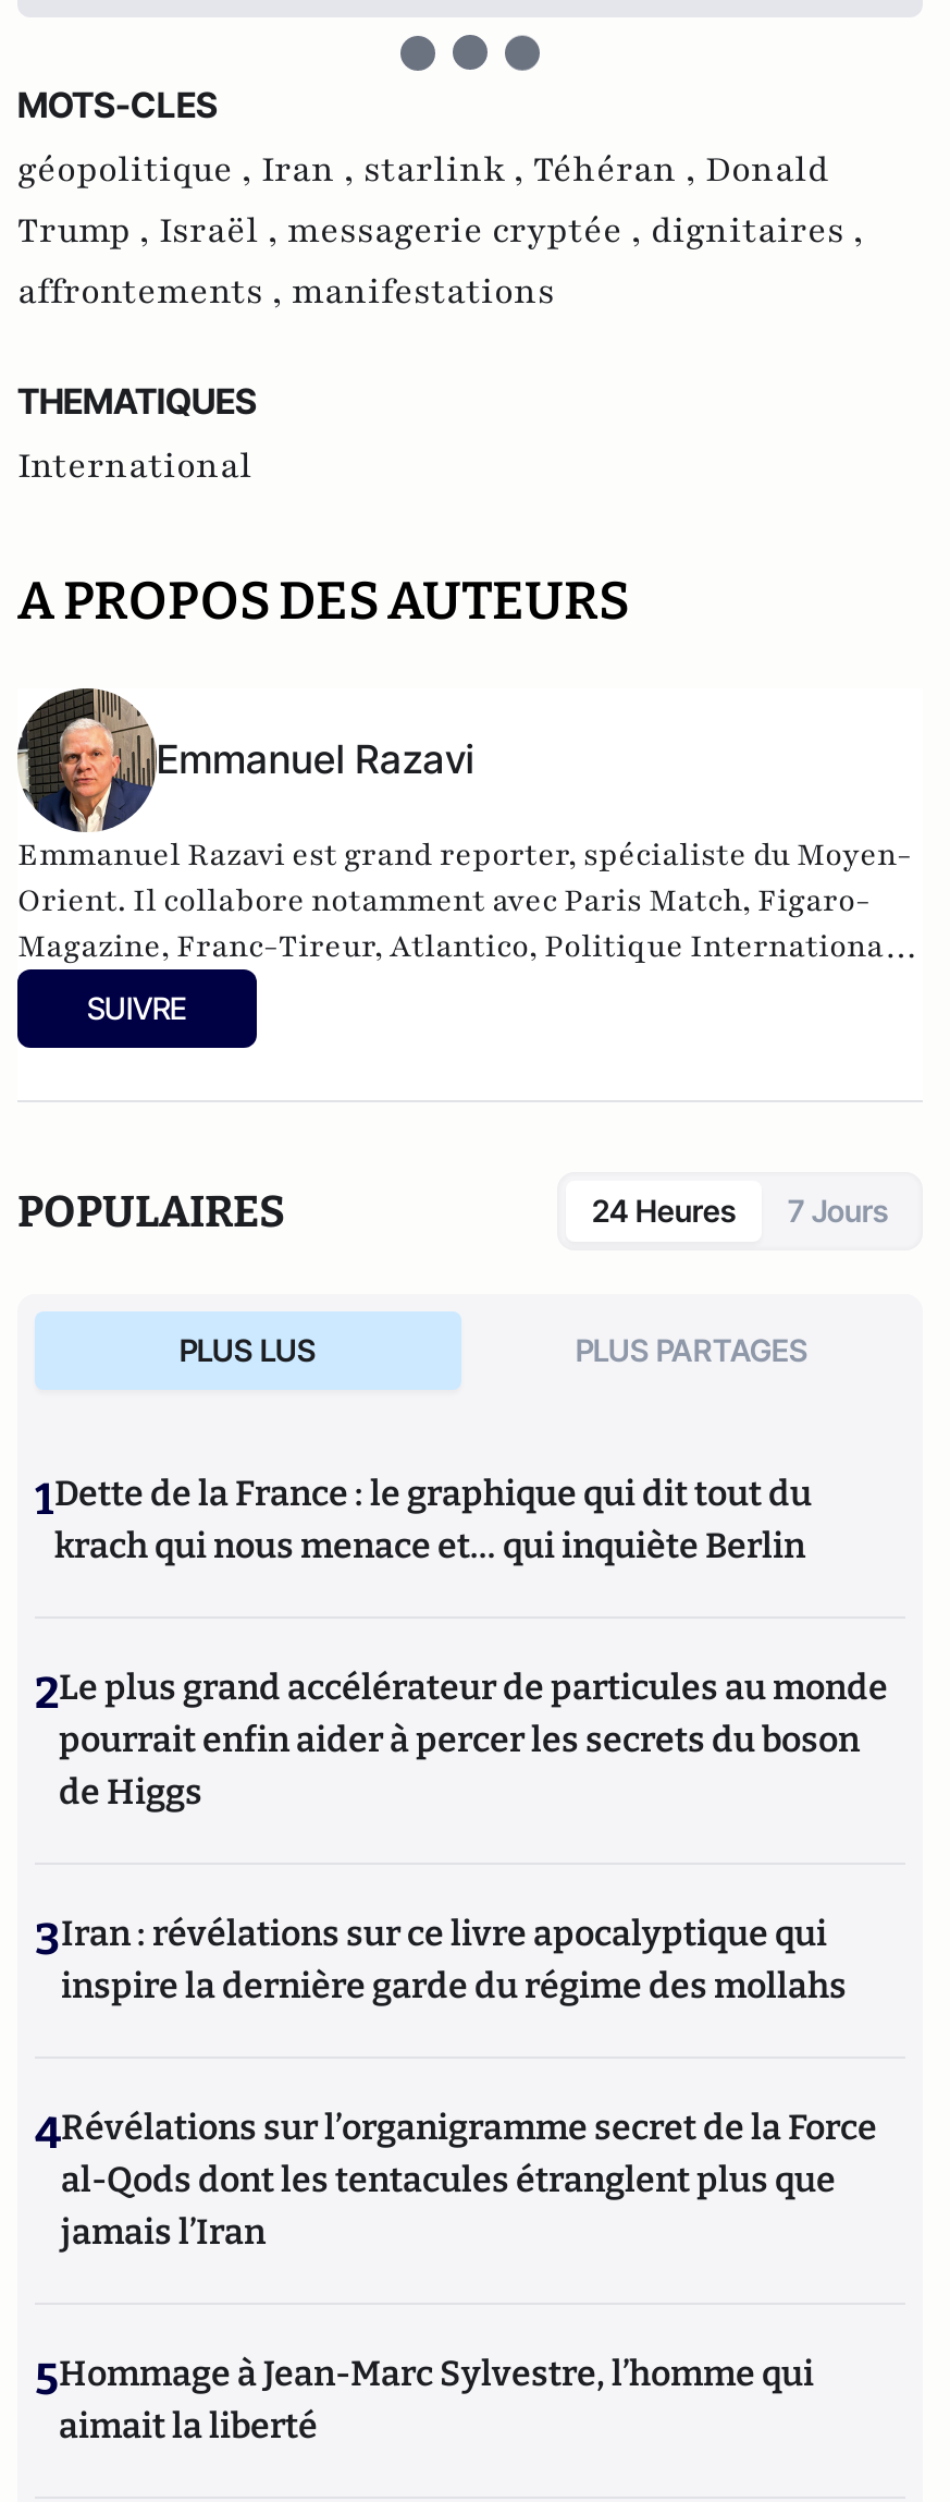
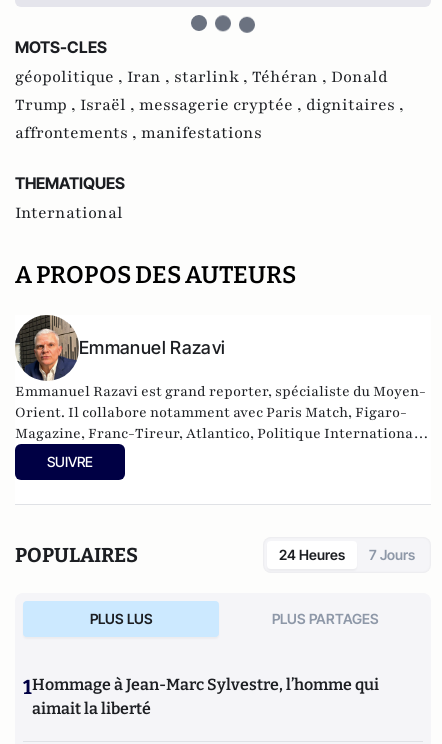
- 1Dette de la France : le graphique qui dit tout du
- krach qui nous menace et… qui inquiète Berlin
- 2Le plus grand accélérateur de particules au monde
- pourrait enfin aider à percer les secrets du boson
- de Higgs
- 3Iran : révélations sur ce livre apocalyptique qui
- inspire la dernière garde du régime des mollahs
- 4Révélations sur l’organigramme secret de la Force
- al-Qods dont les tentacules étranglent plus que
- jamais l’Iran
- 5Hommage à Jean-Marc Sylvestre, l’homme qui
+ 1Hommage à Jean-Marc Sylvestre, l’homme qui
